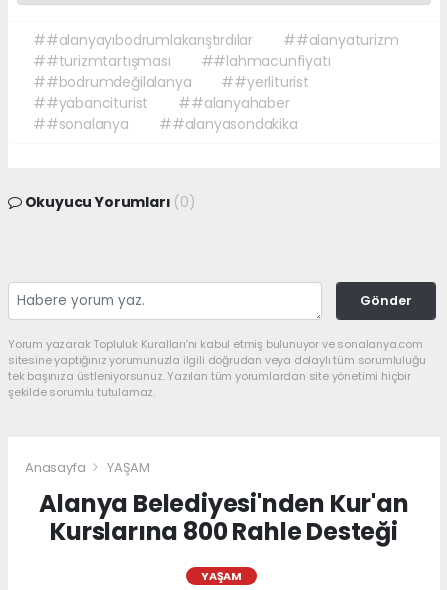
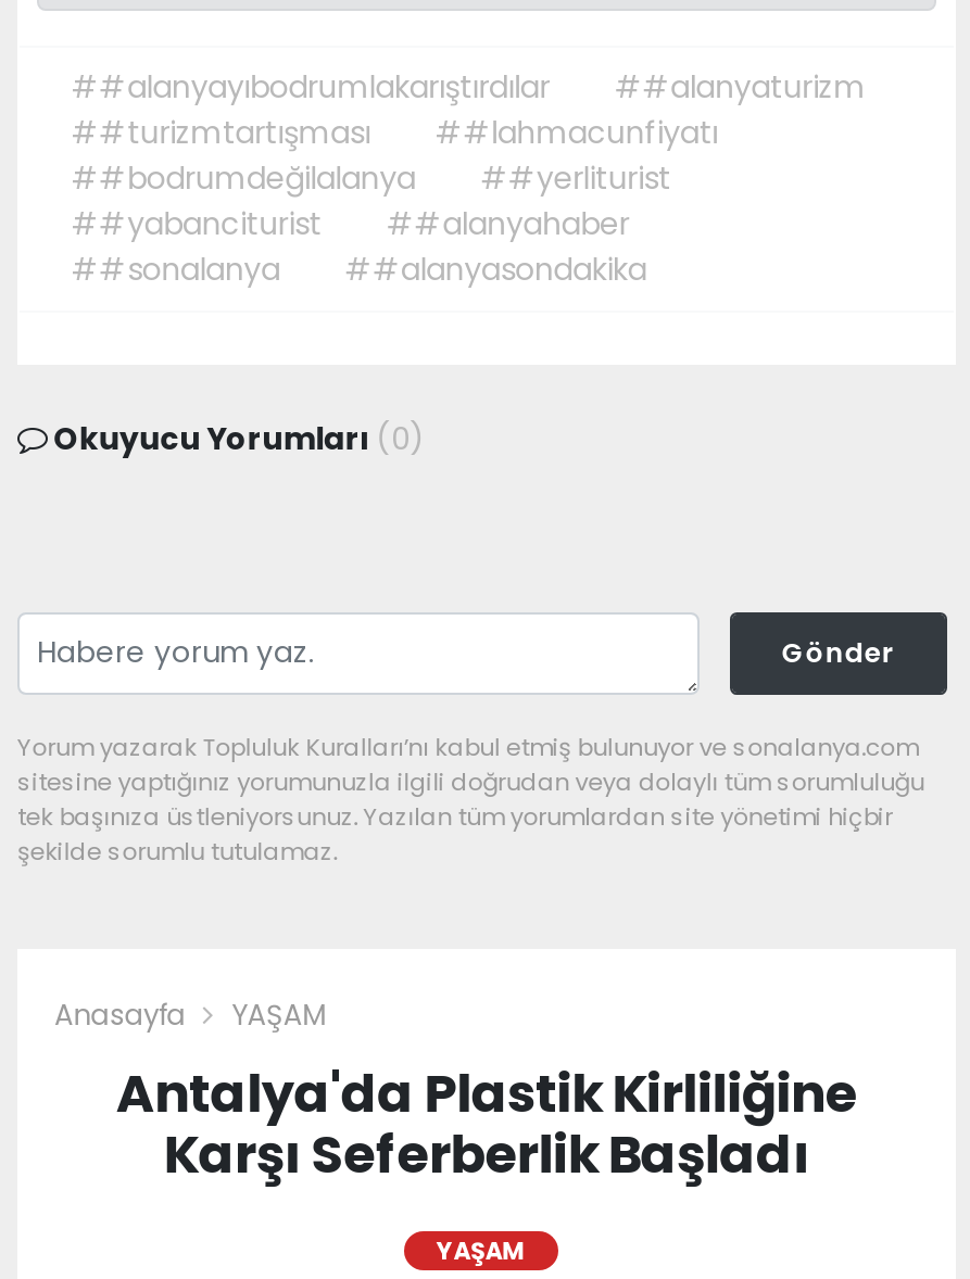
- Alanya Belediyesi'nden Kur'an
- Kurslarına 800 Rahle Desteği
+ Antalya'da Plastik Kirliliğine
+ Karşı Seferberlik Başladı
